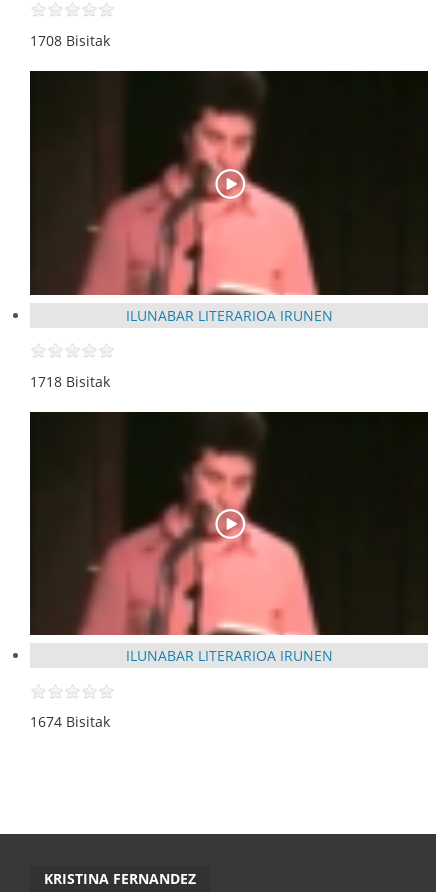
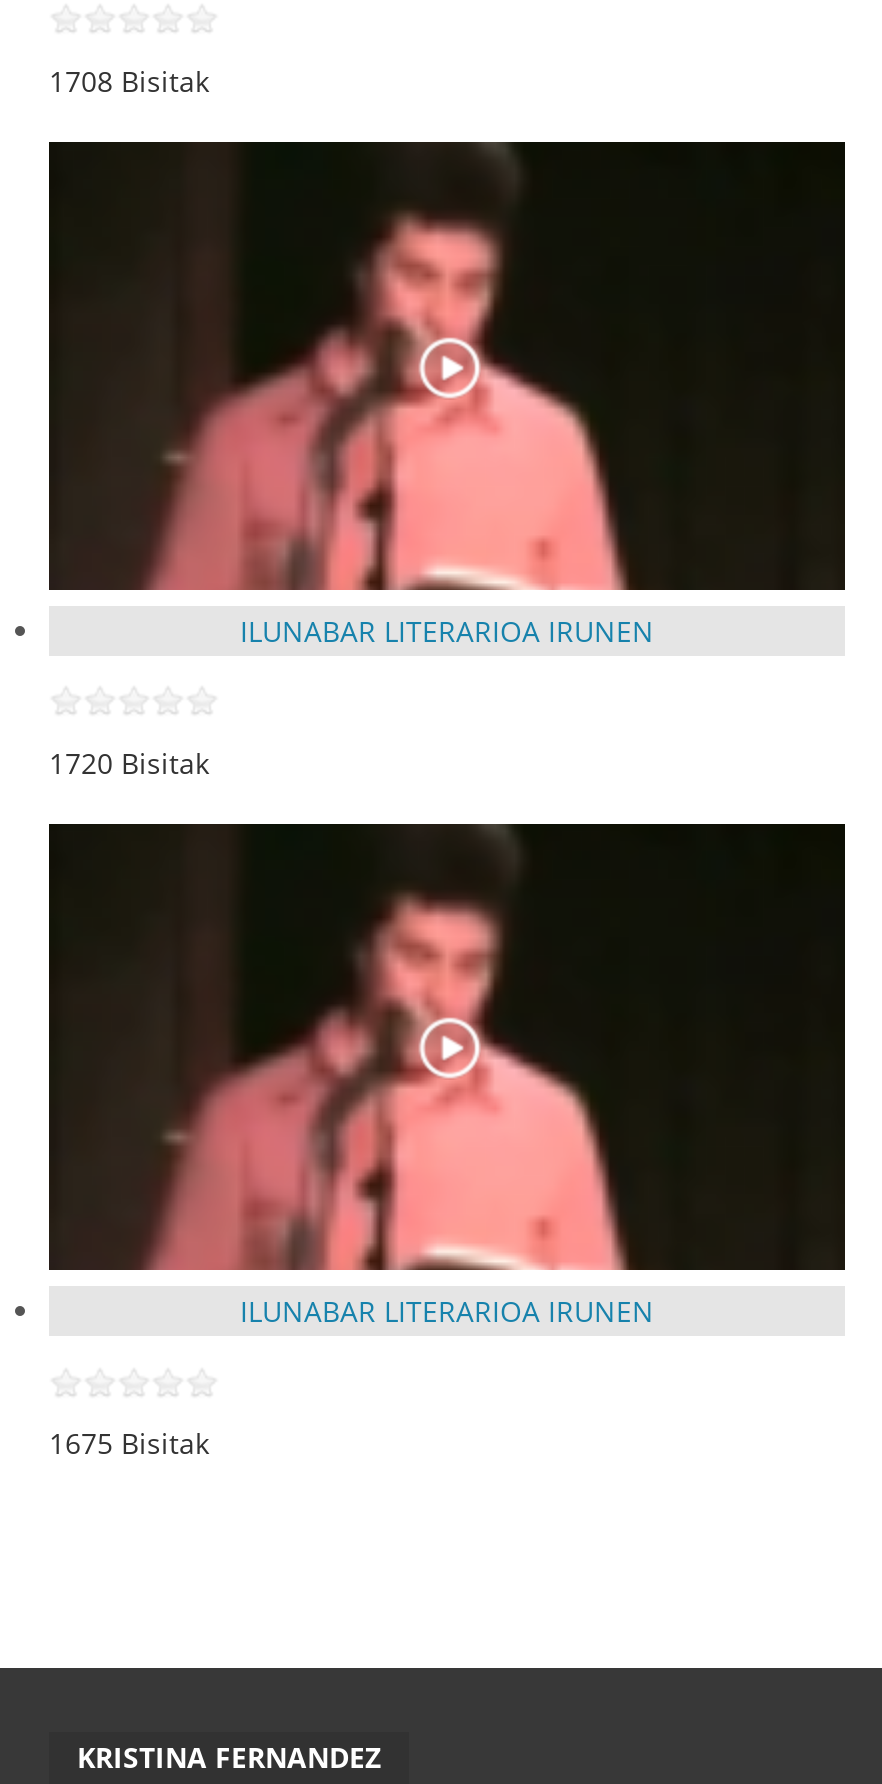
- 1718 Bisitak
+ 1720 Bisitak

- 1674 Bisitak
+ 1675 Bisitak
